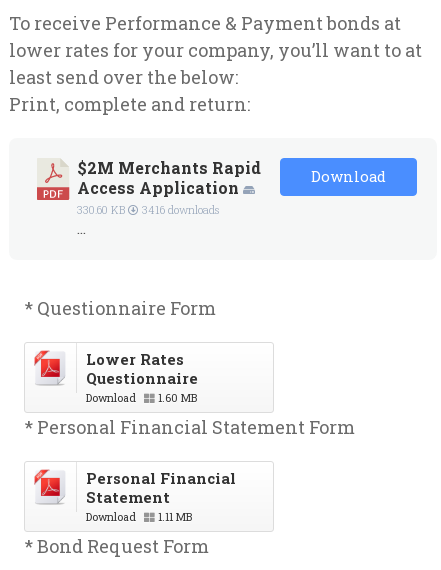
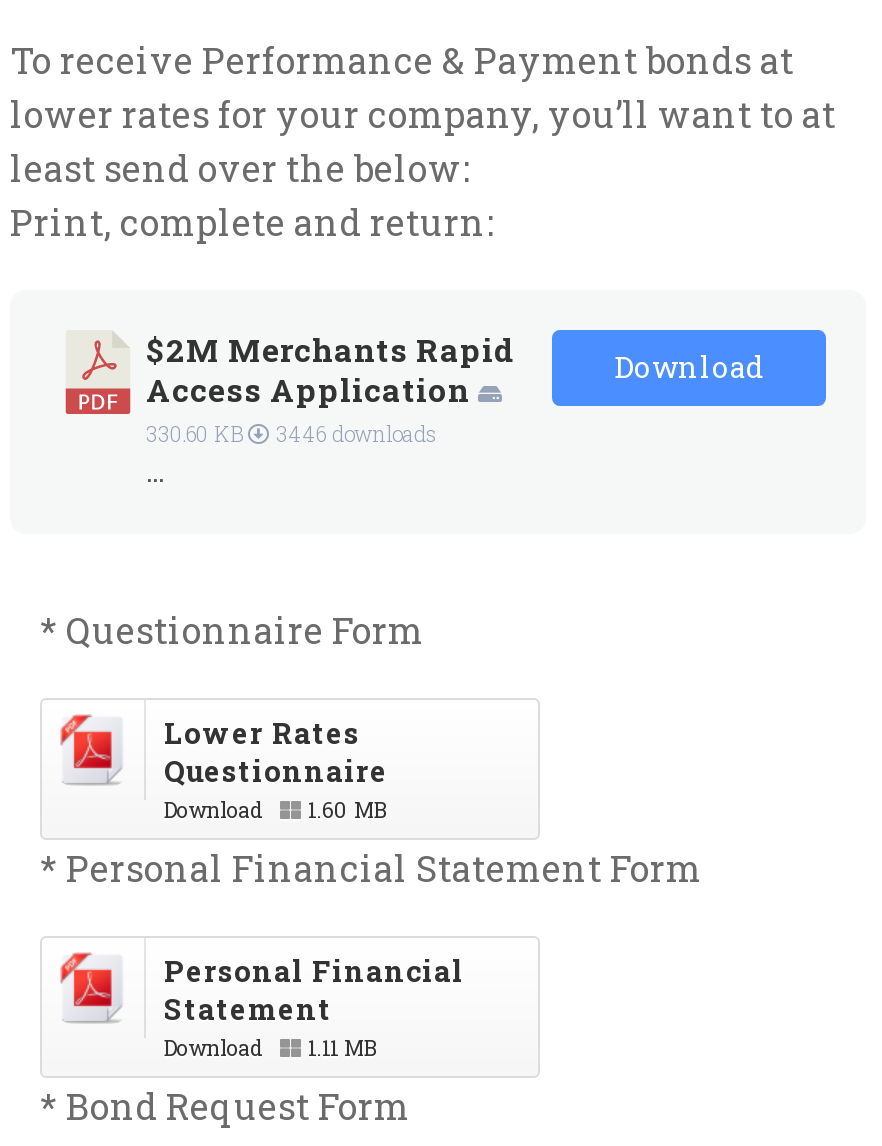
- 330.60 KB 3416 downloads
+ 330.60 KB 3446 downloads
